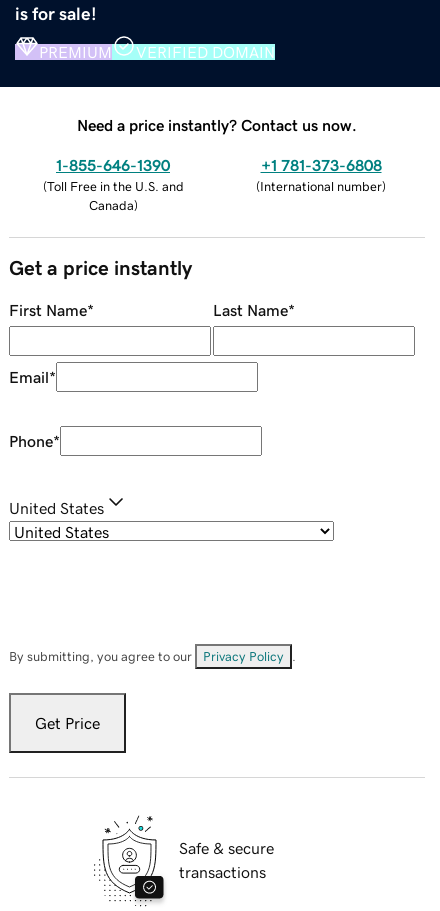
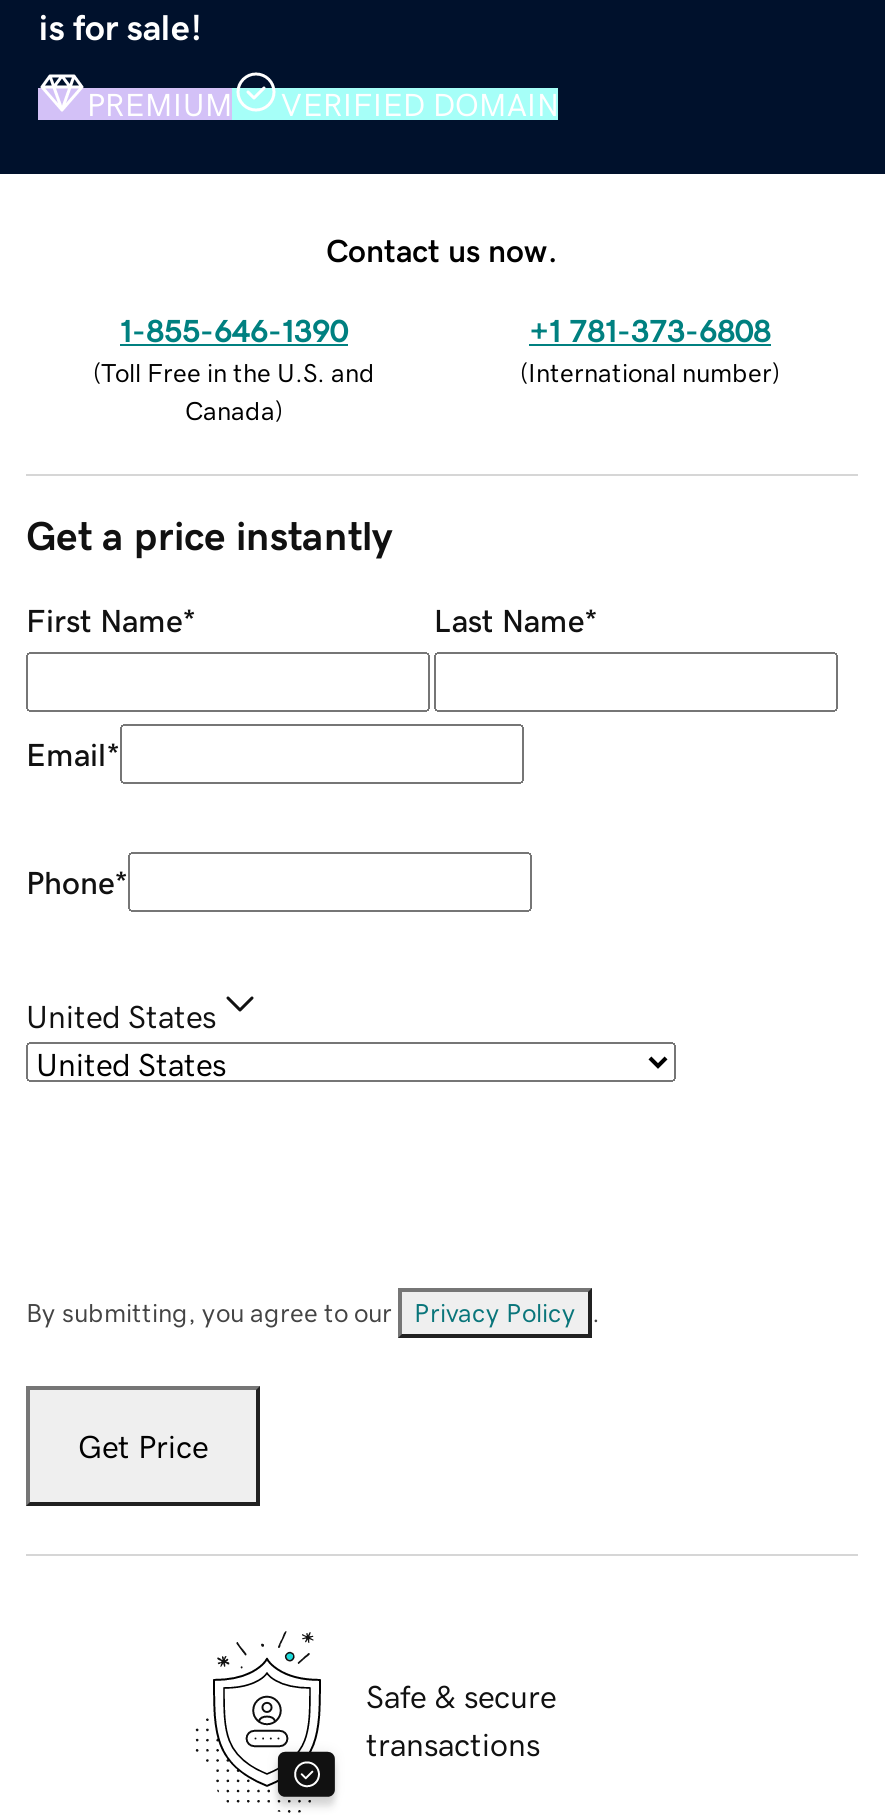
- Need a price instantly? Contact us now.
+ Contact us now.
